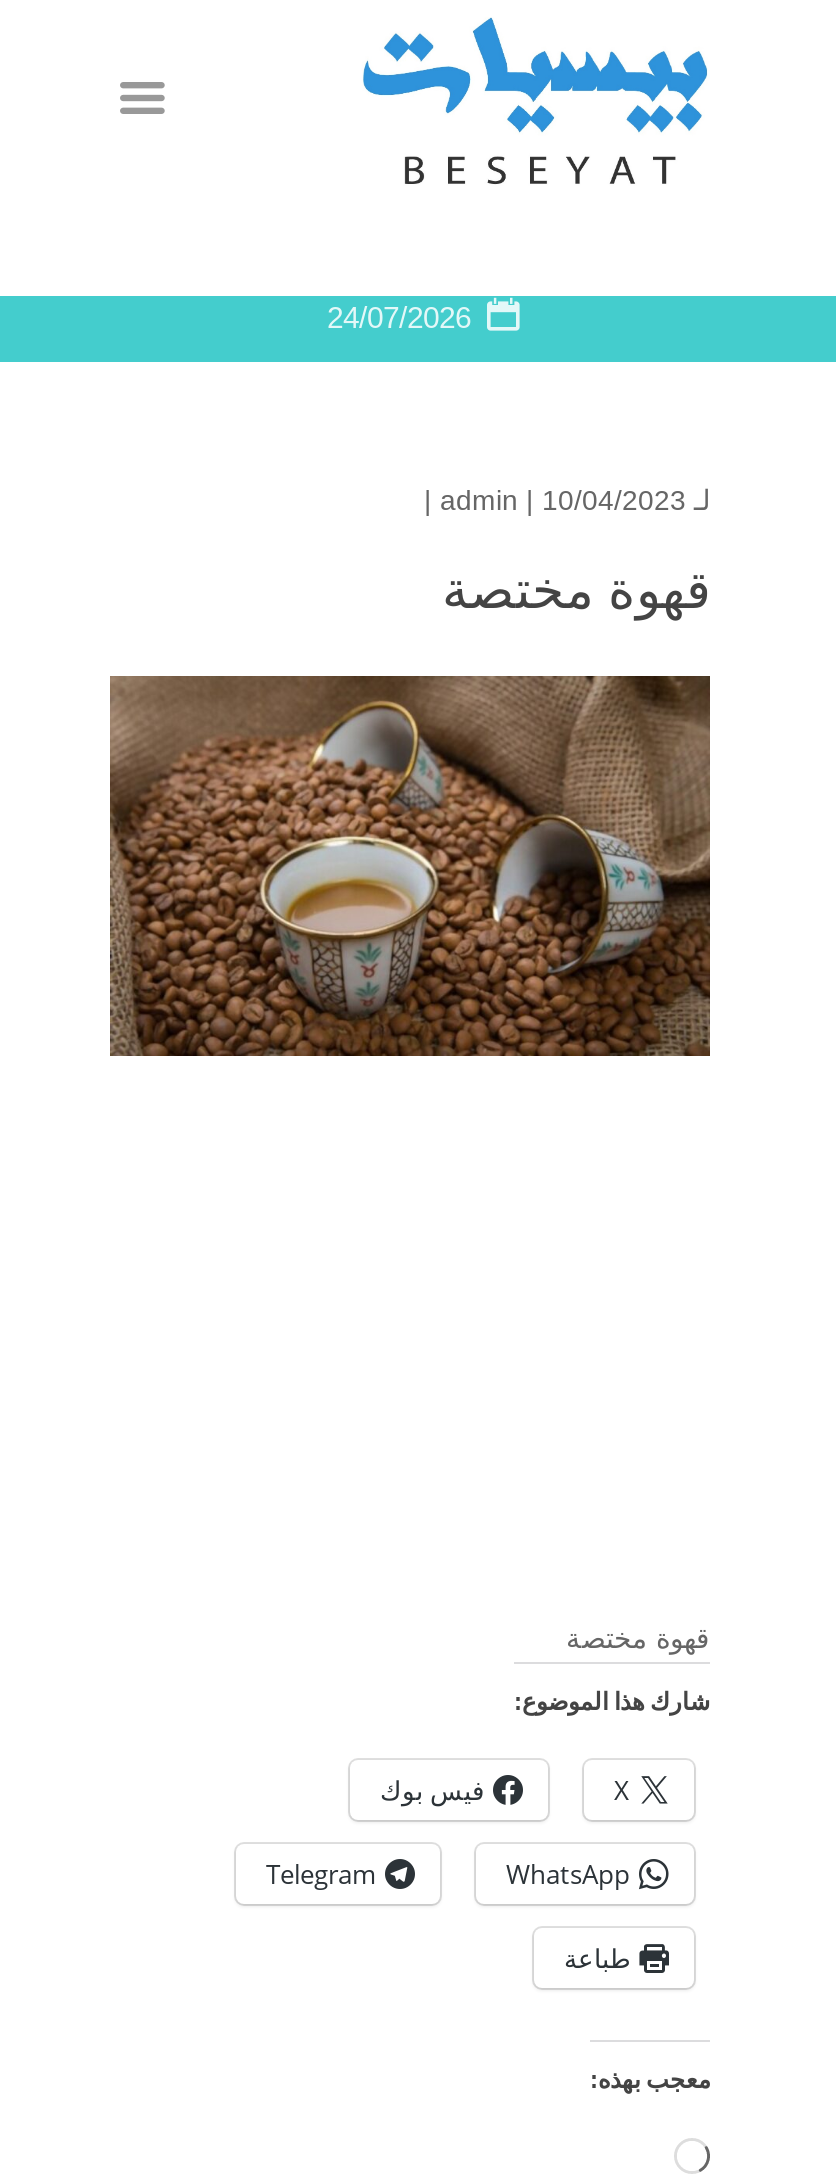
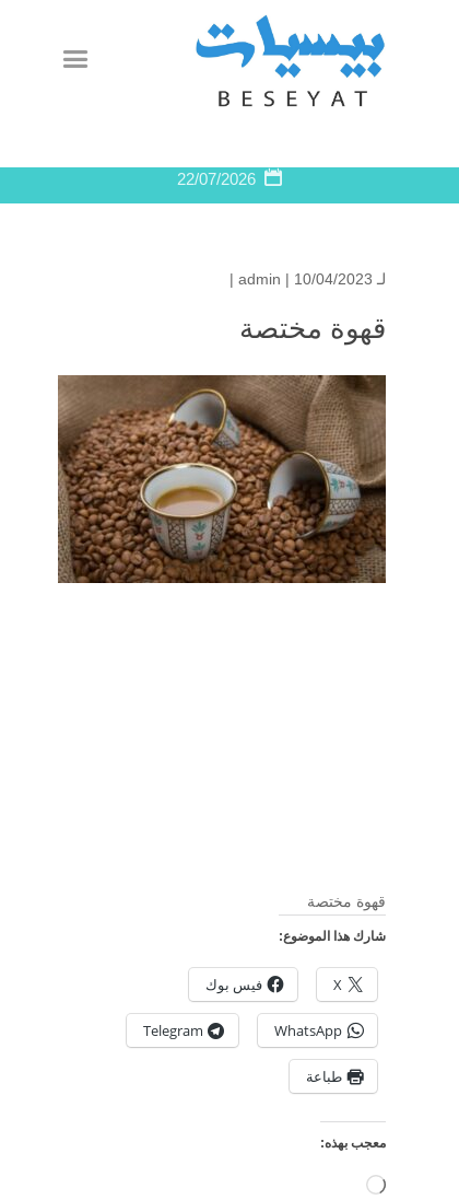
- 24/07/2026
+ 22/07/2026
